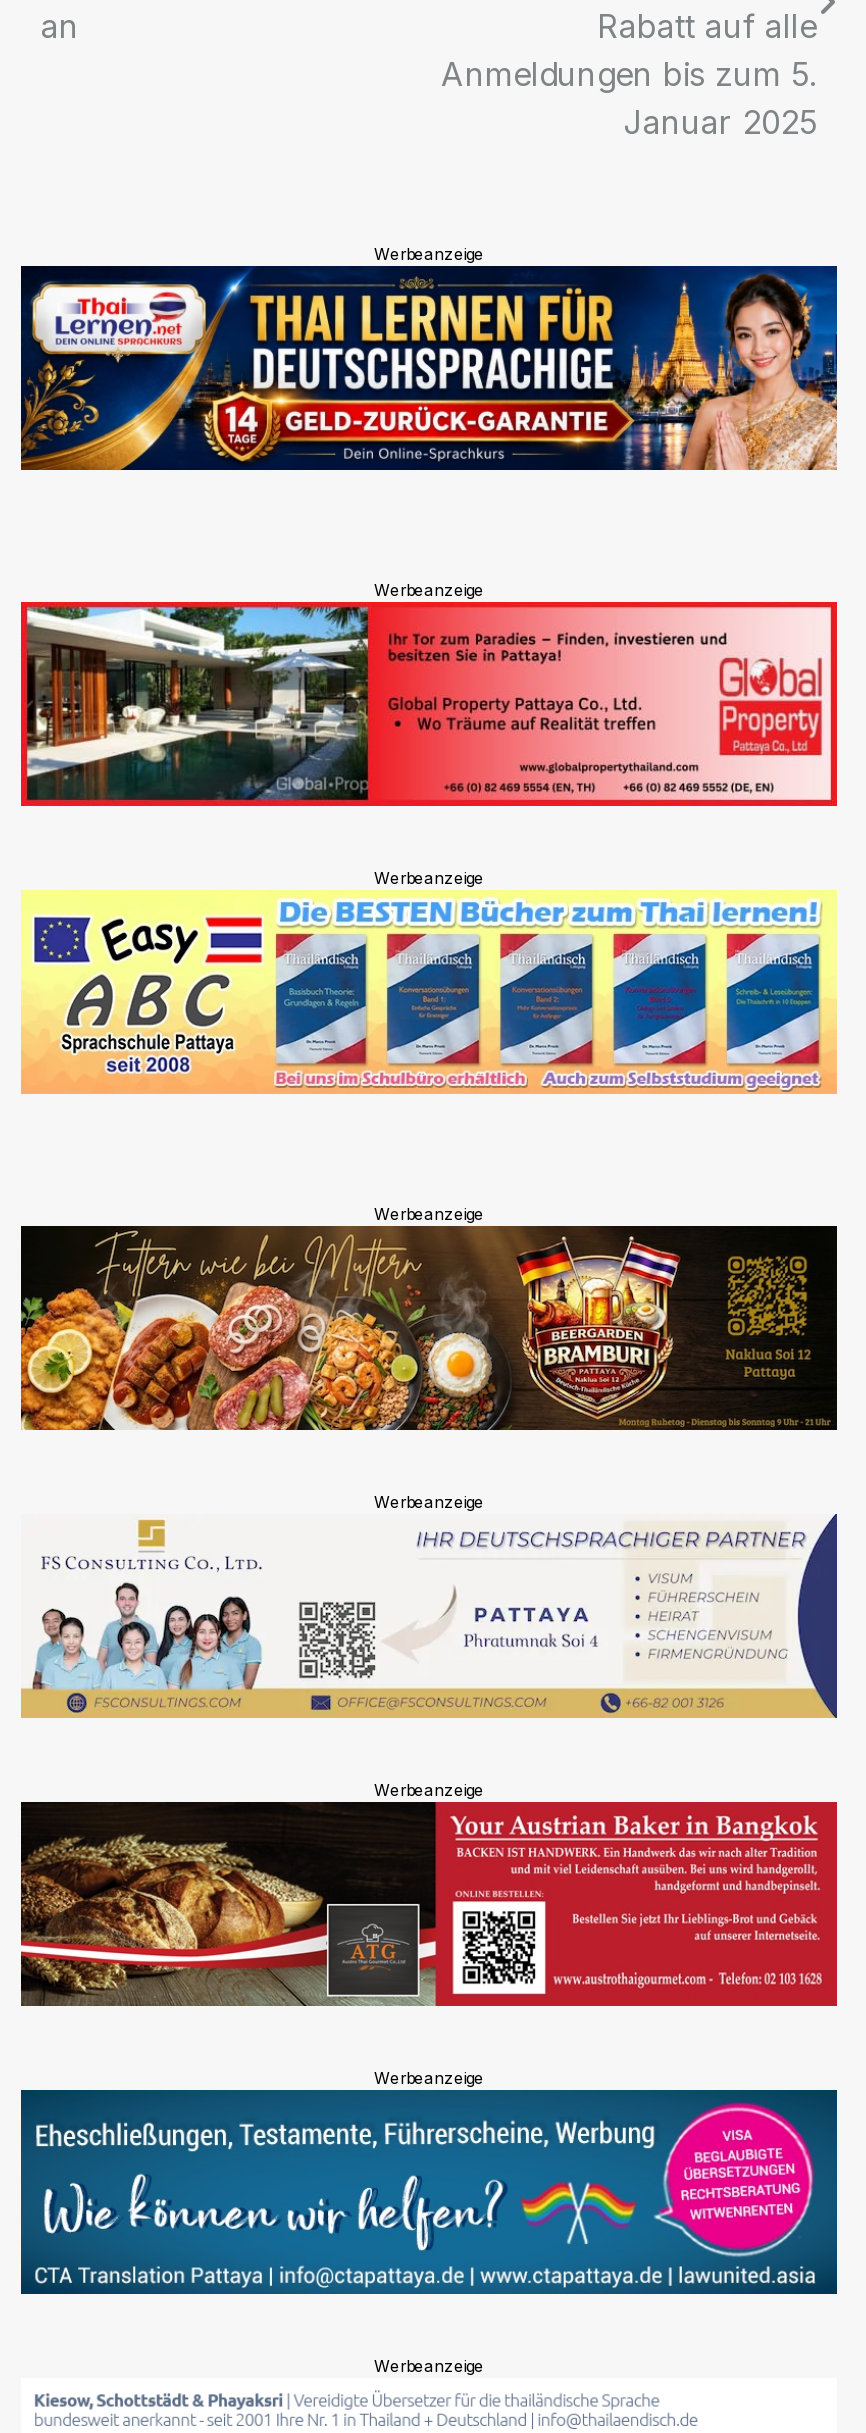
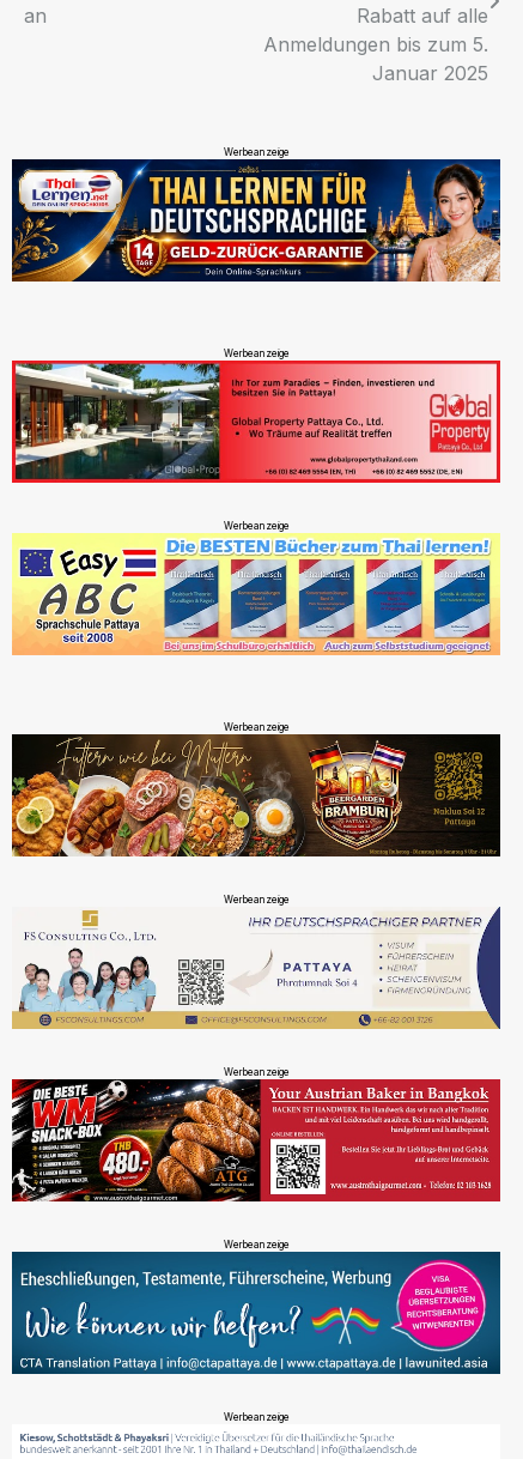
- [image]
+ [image]
